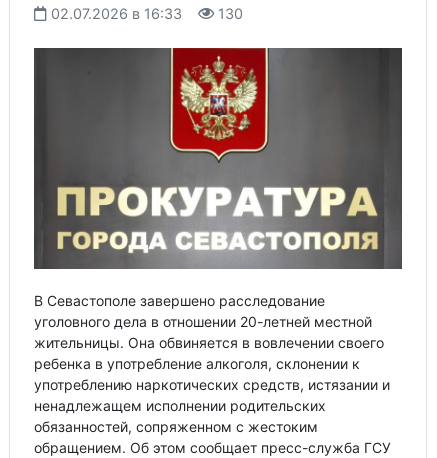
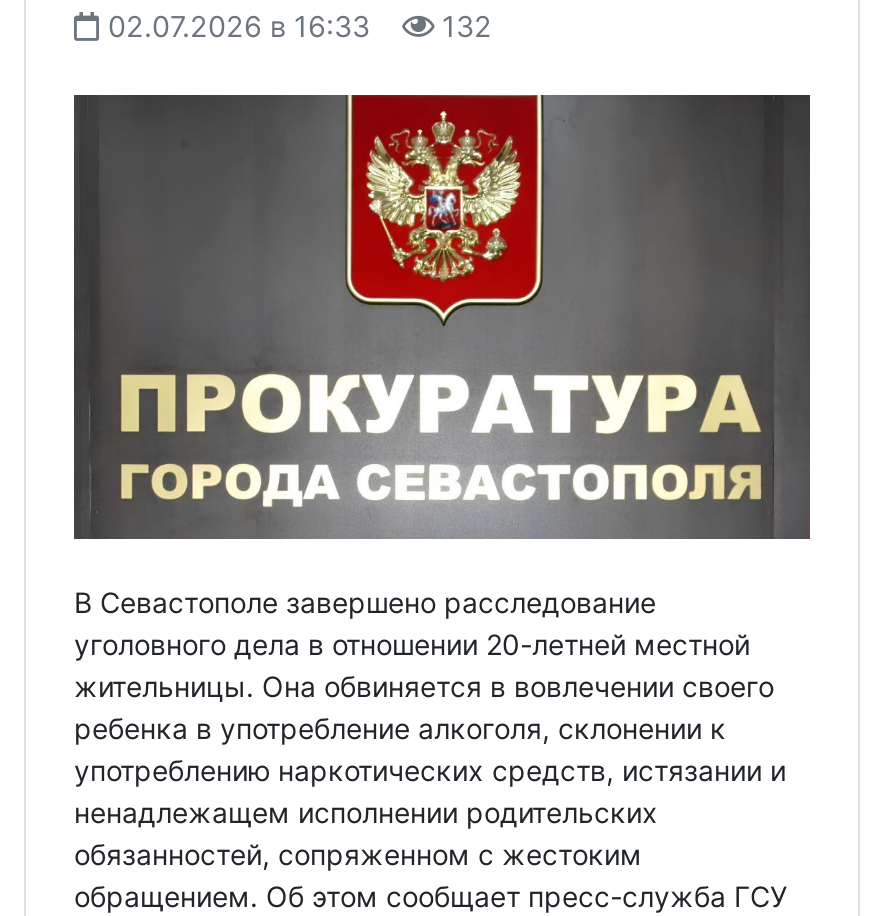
- 02.07.2026 в 16:33 130
+ 02.07.2026 в 16:33 132
